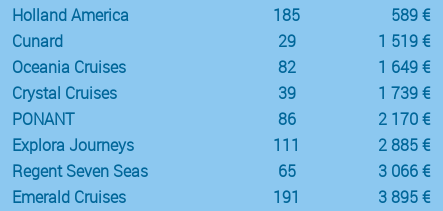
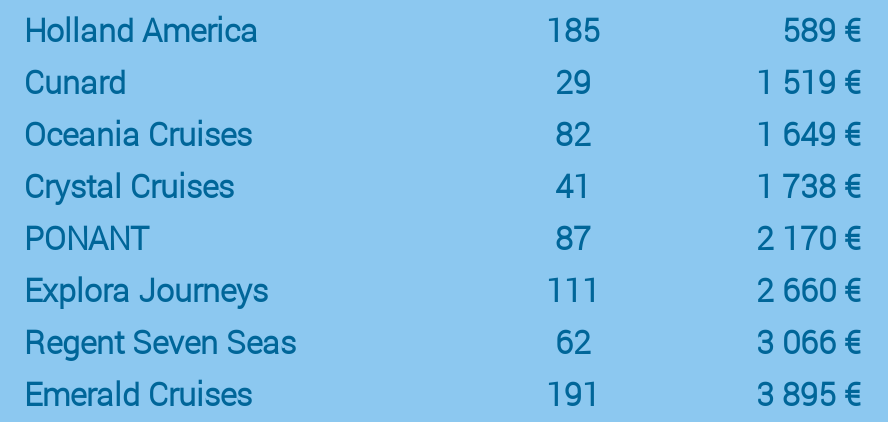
- 39
+ 41

- 1 739 €
+ 1 738 €

- 86
+ 87

- 2 885 €
+ 2 660 €

- 65
+ 62
